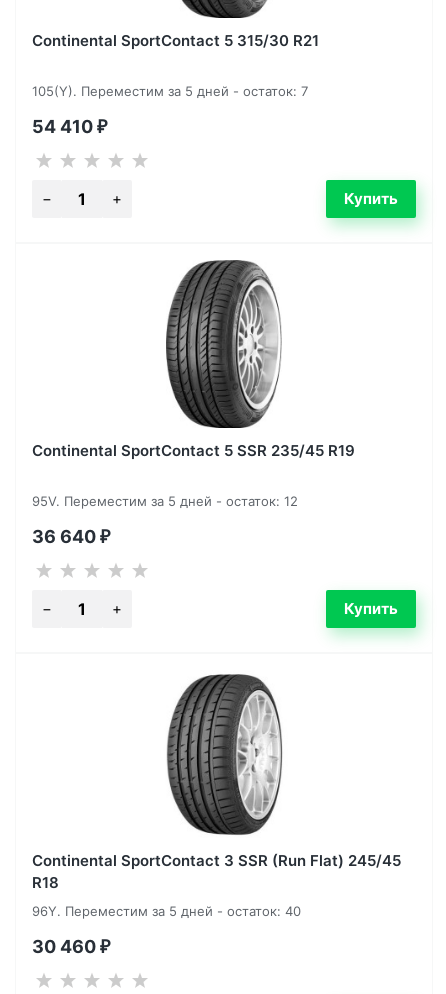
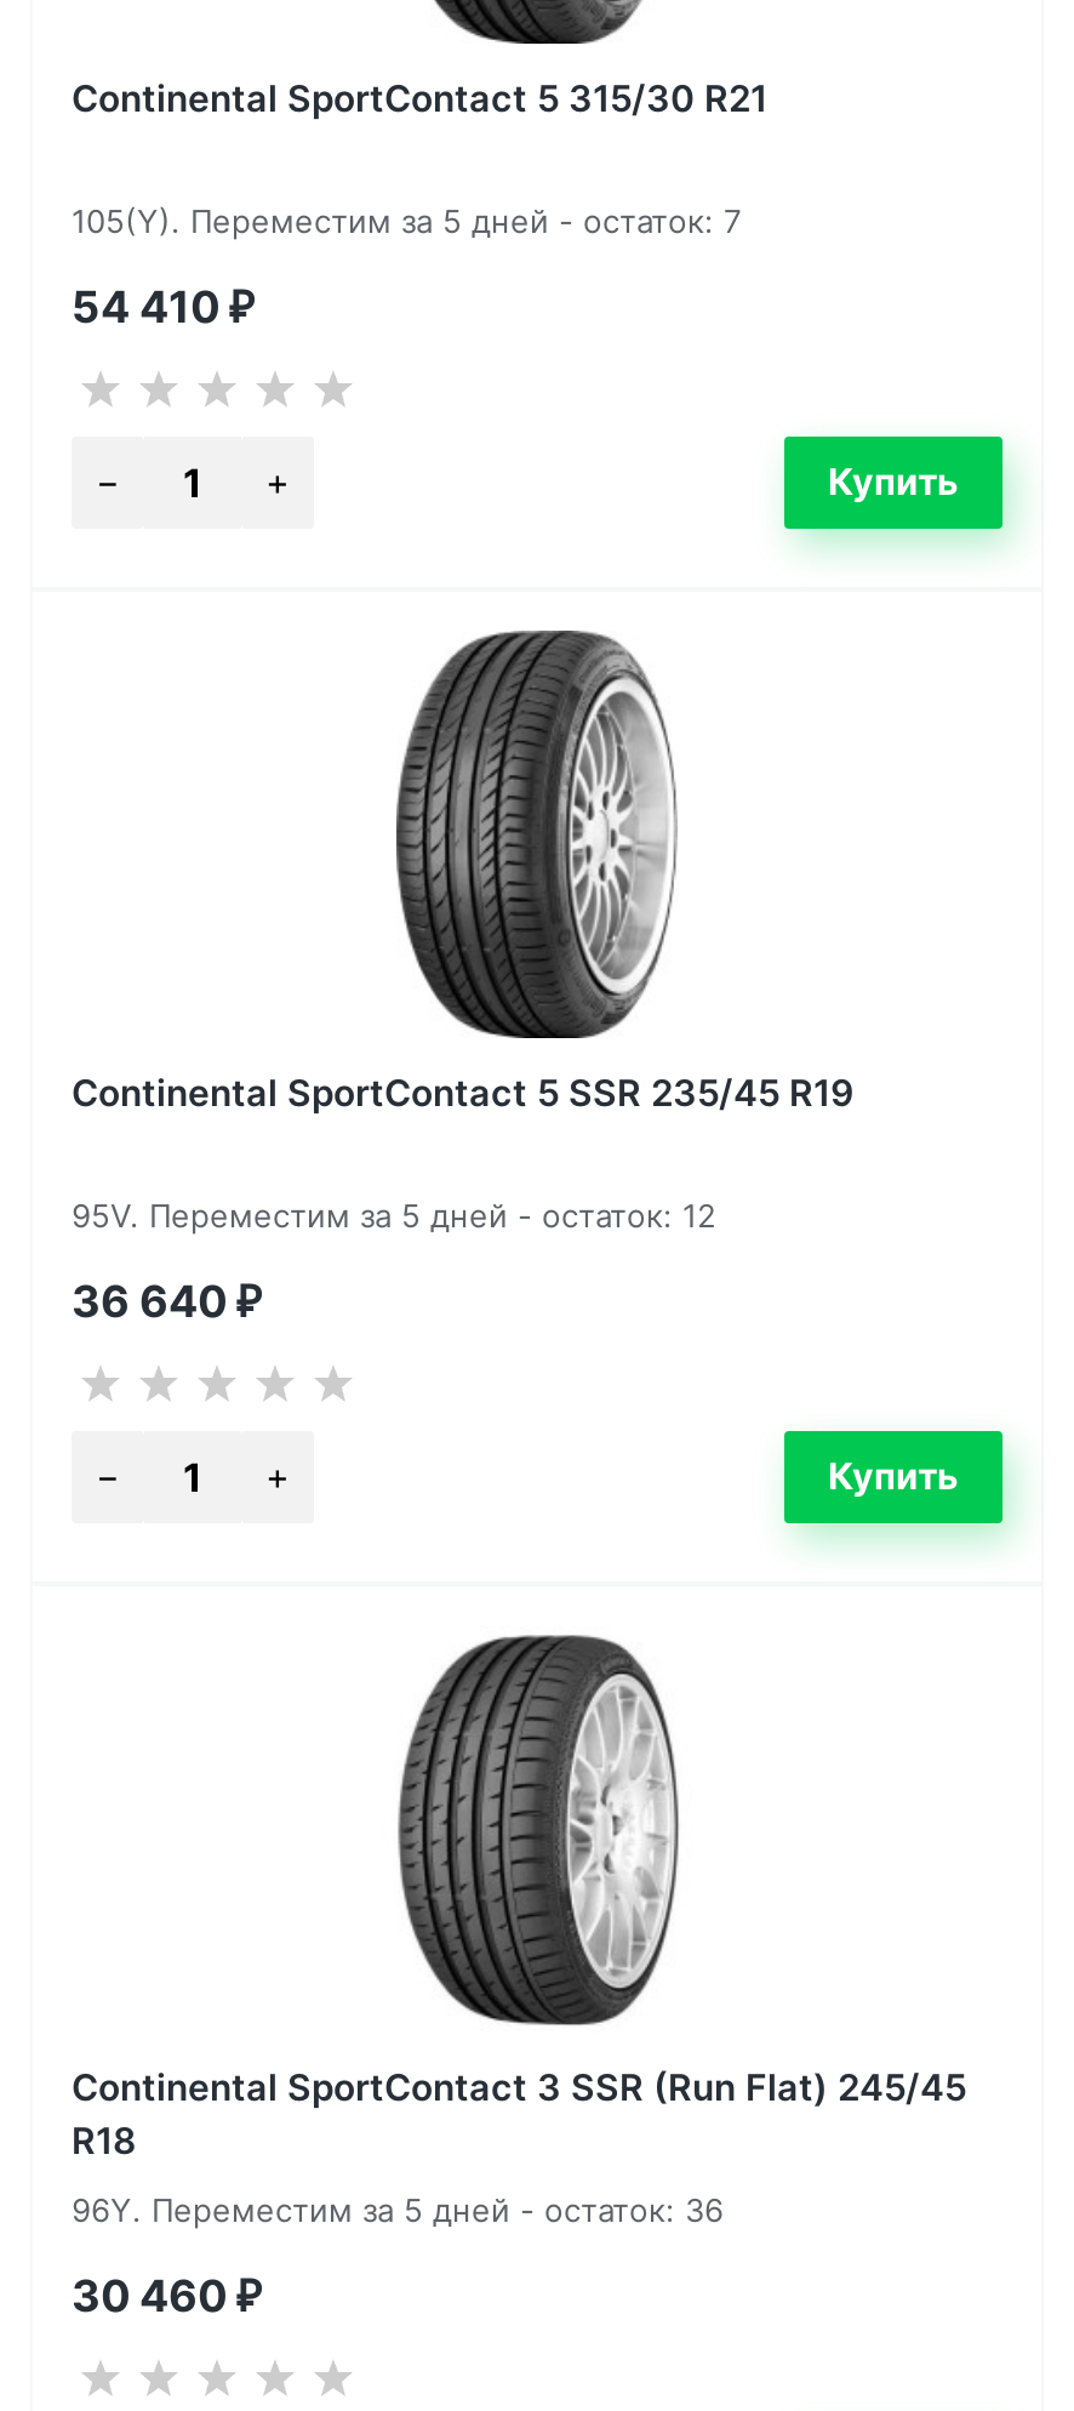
- 96Y. Переместим за 5 дней - остаток: 40
+ 96Y. Переместим за 5 дней - остаток: 36
